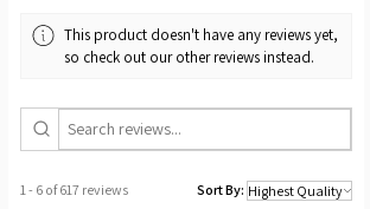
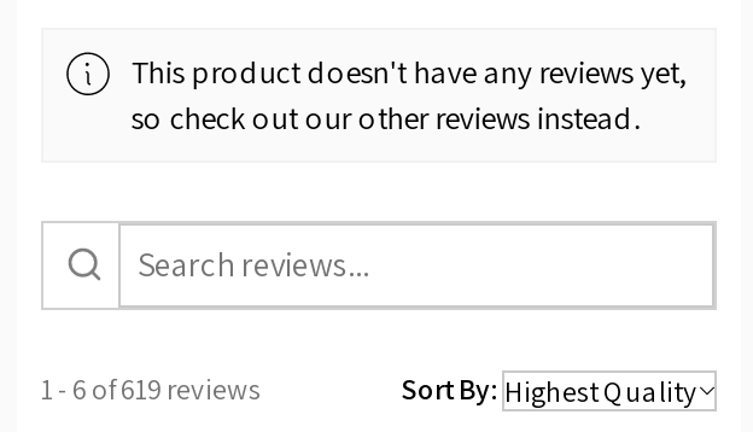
- 1 - 6 of 617 reviews
+ 1 - 6 of 619 reviews
